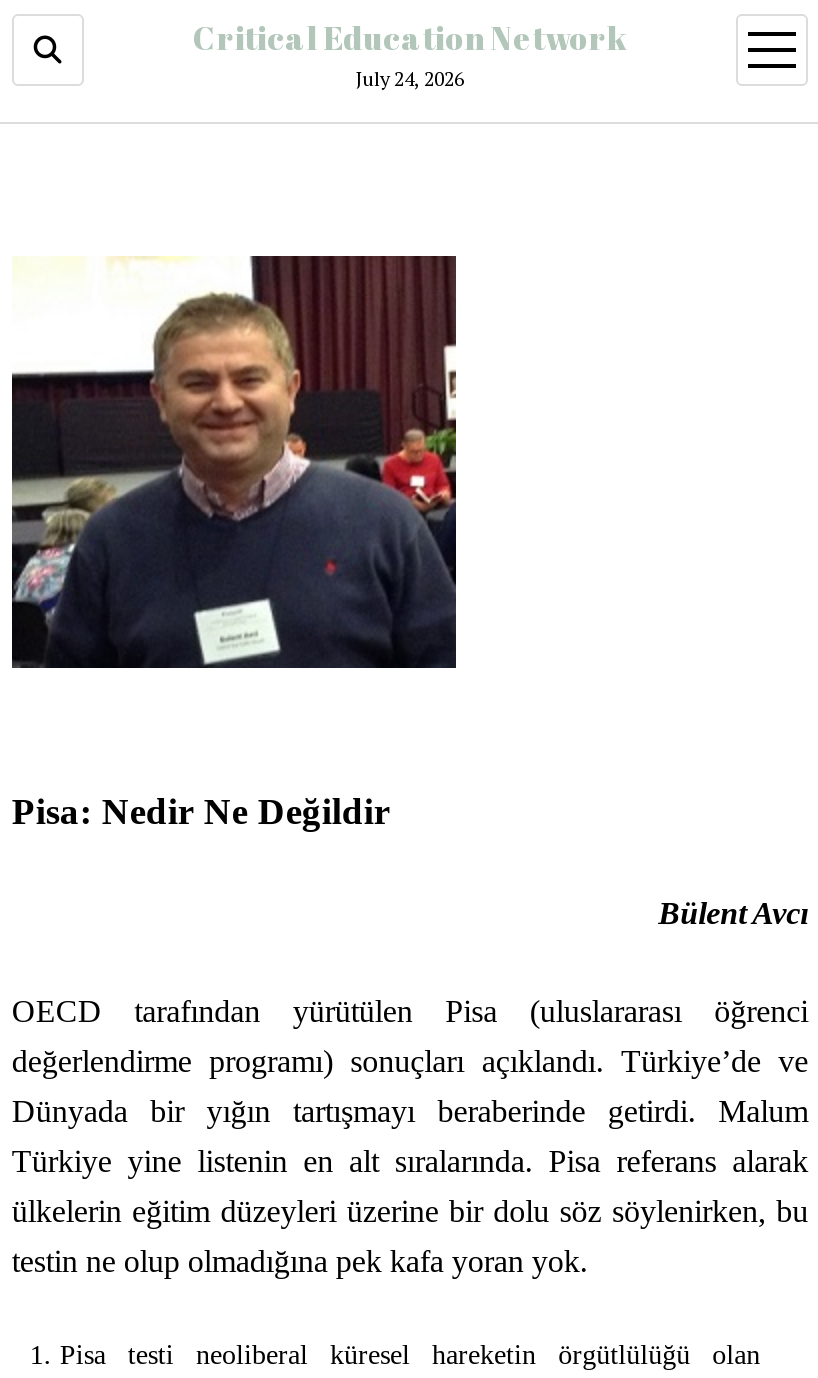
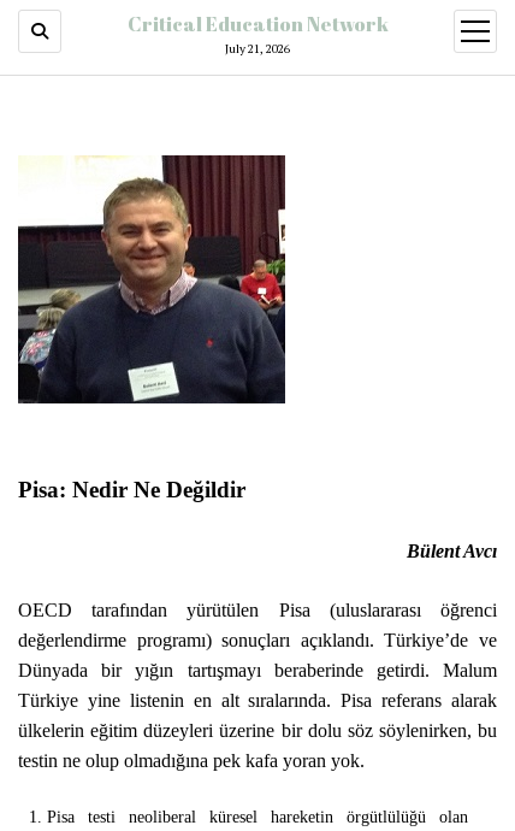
- July 24, 2026
+ July 21, 2026
